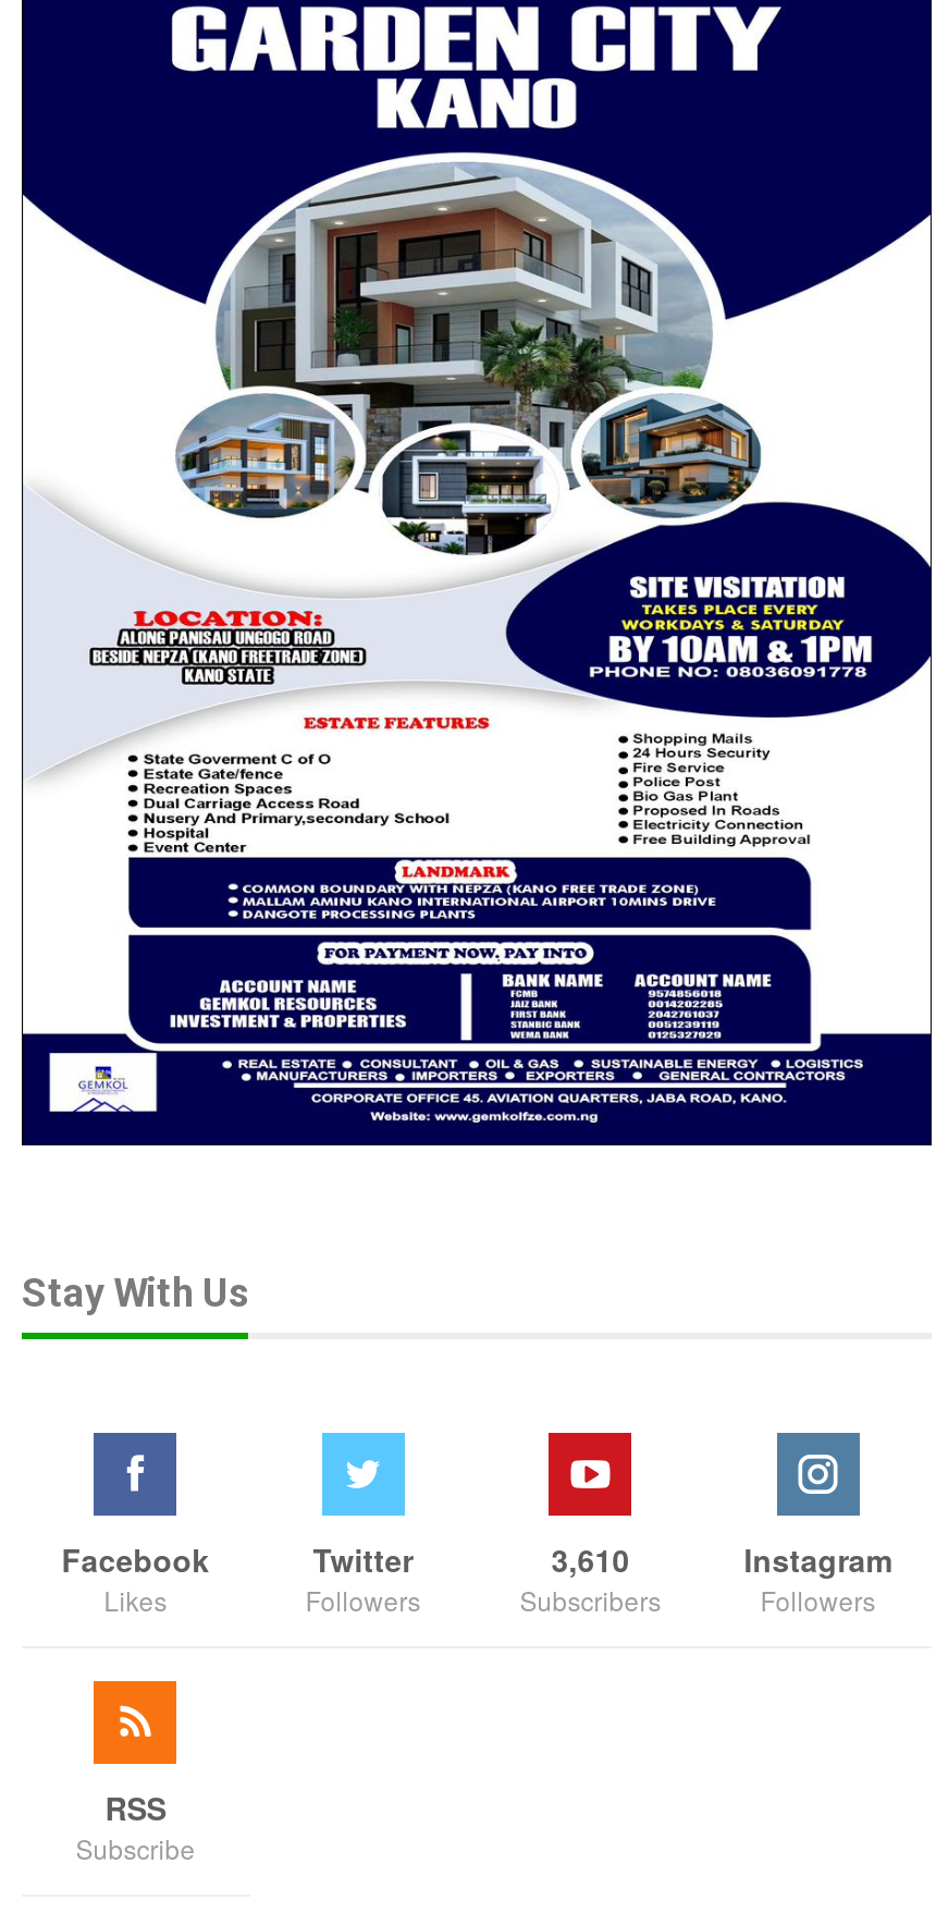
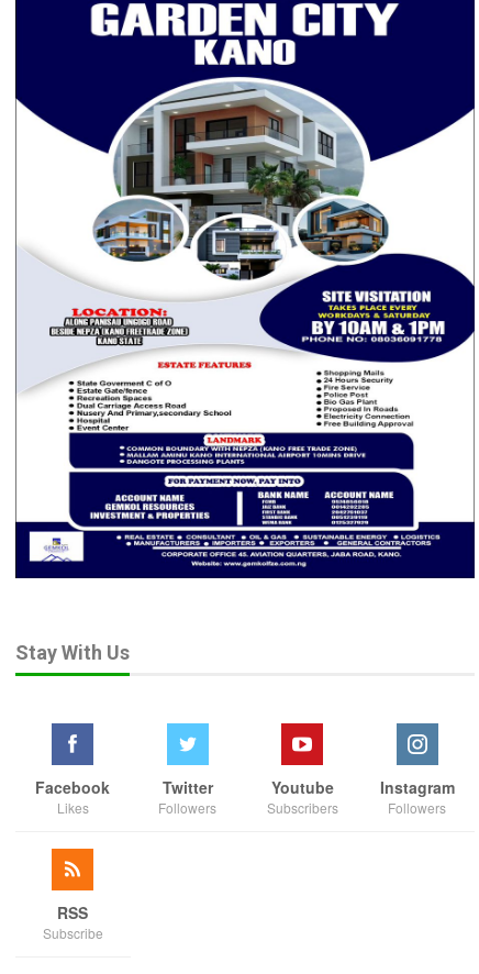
- 3,610
+ Youtube
